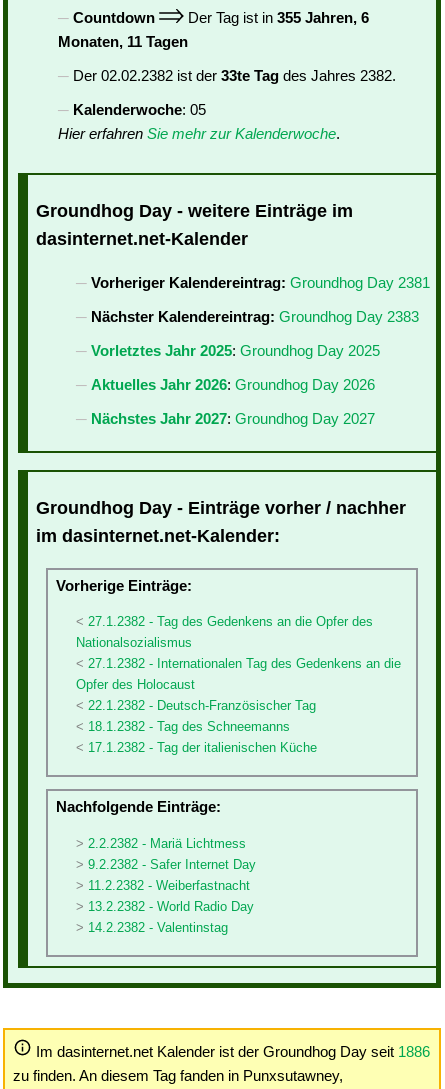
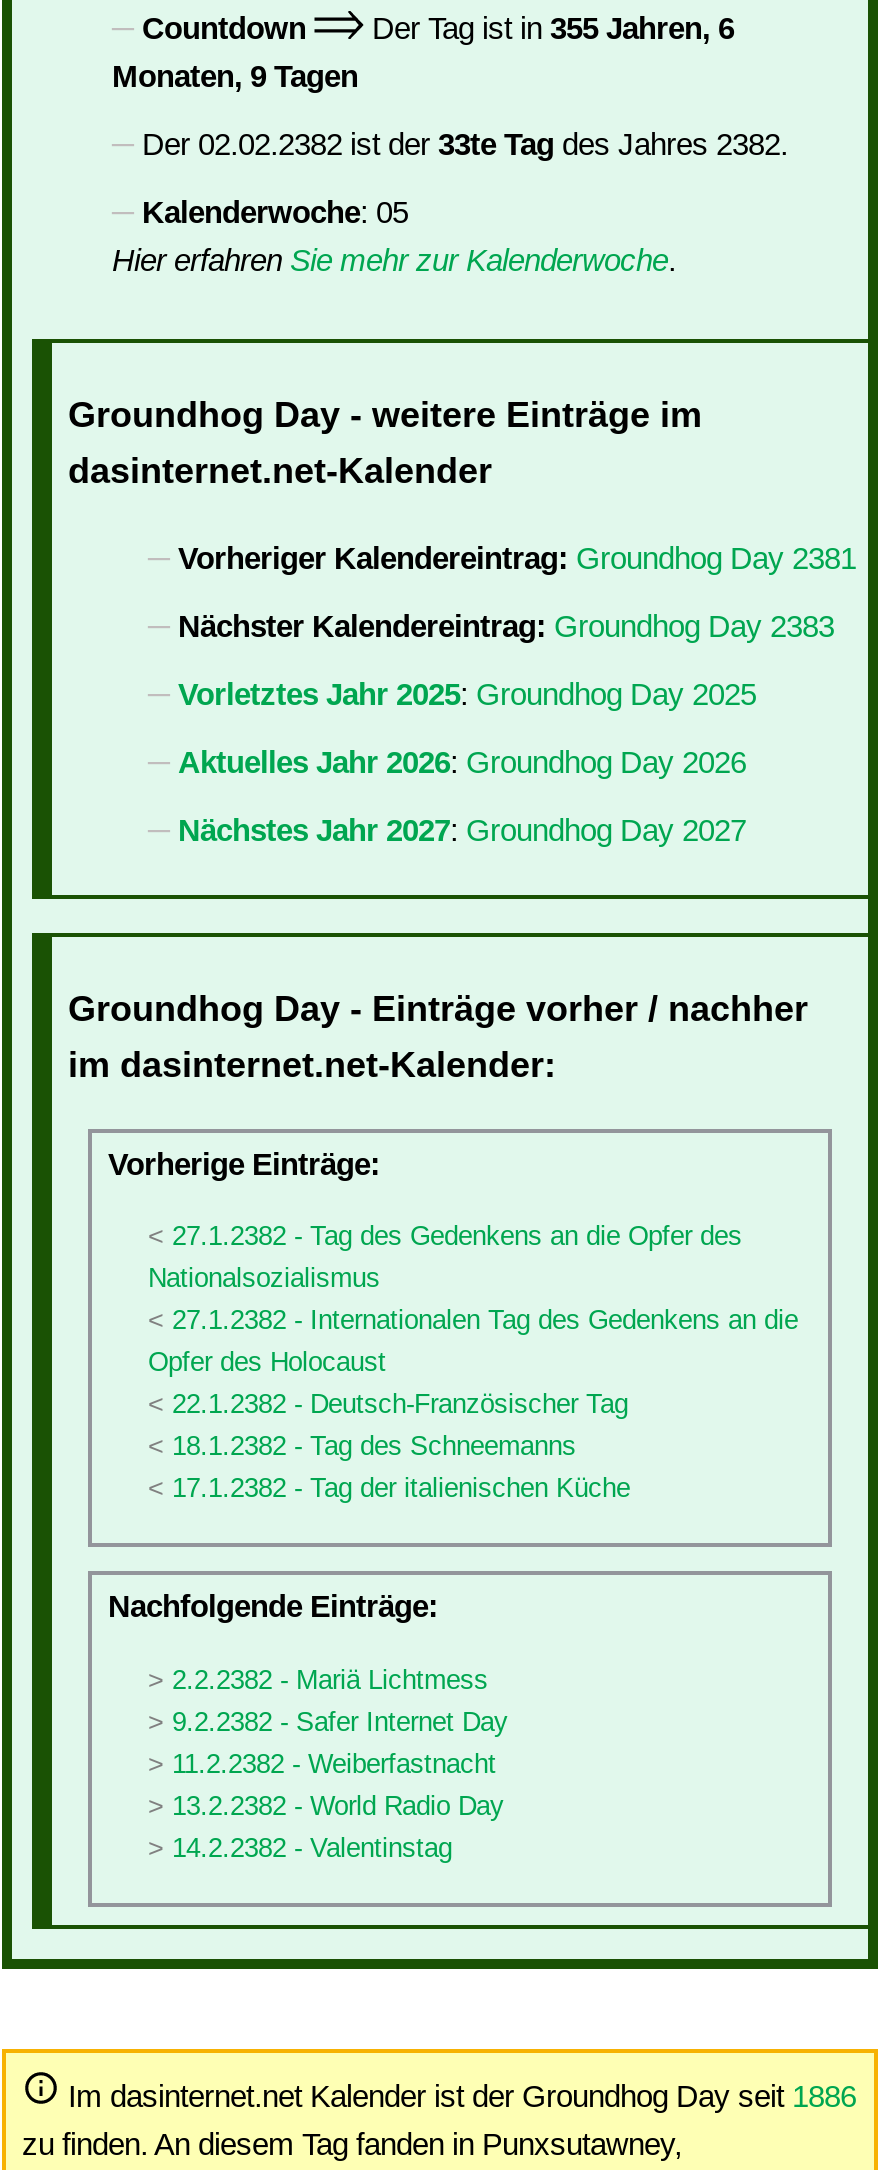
- Monaten, 11 Tagen
+ Monaten, 9 Tagen
